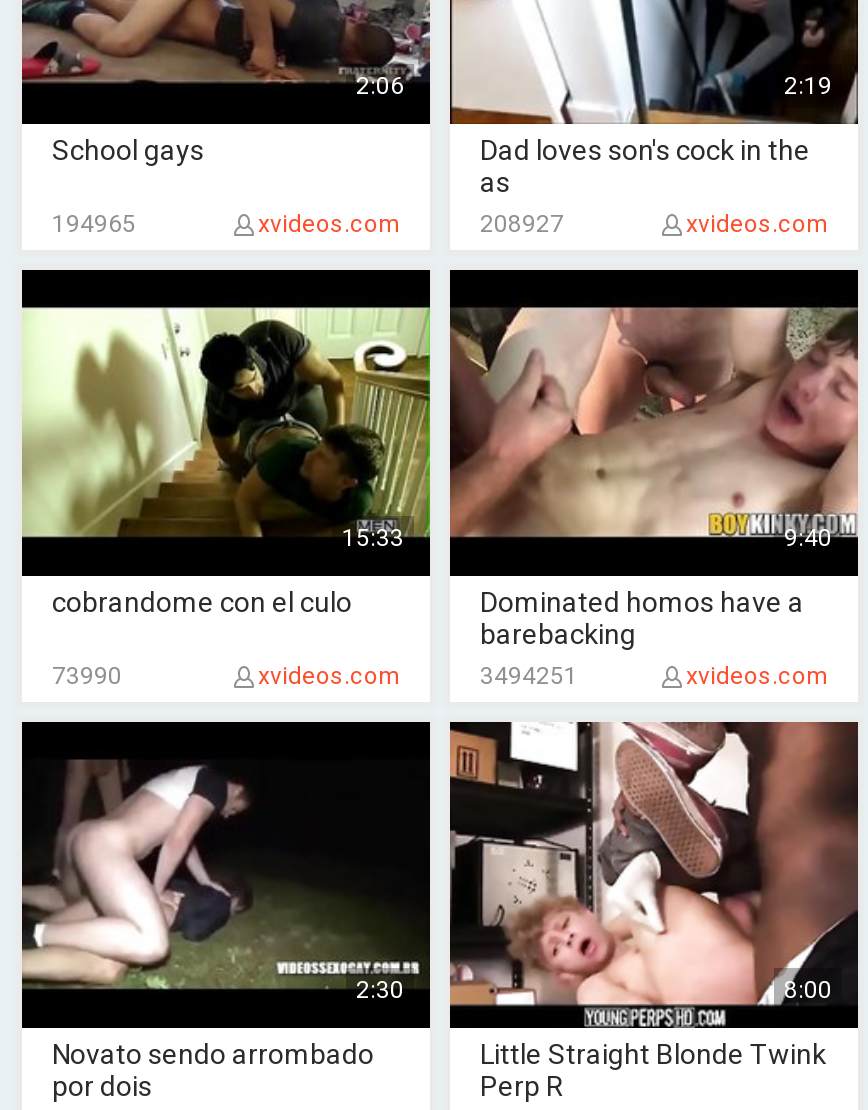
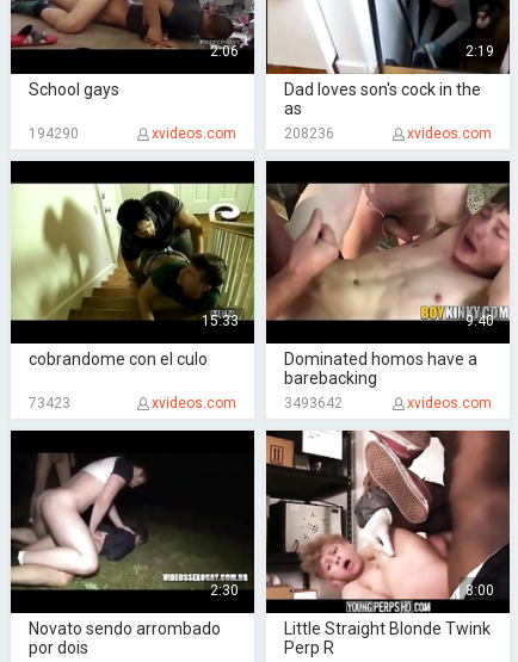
- 194965
+ 194290

- 208927
+ 208236

- 73990
+ 73423

- 3494251
+ 3493642
